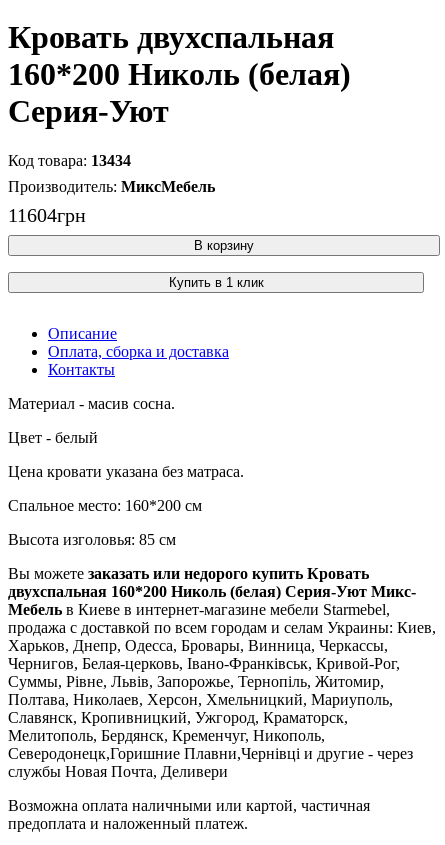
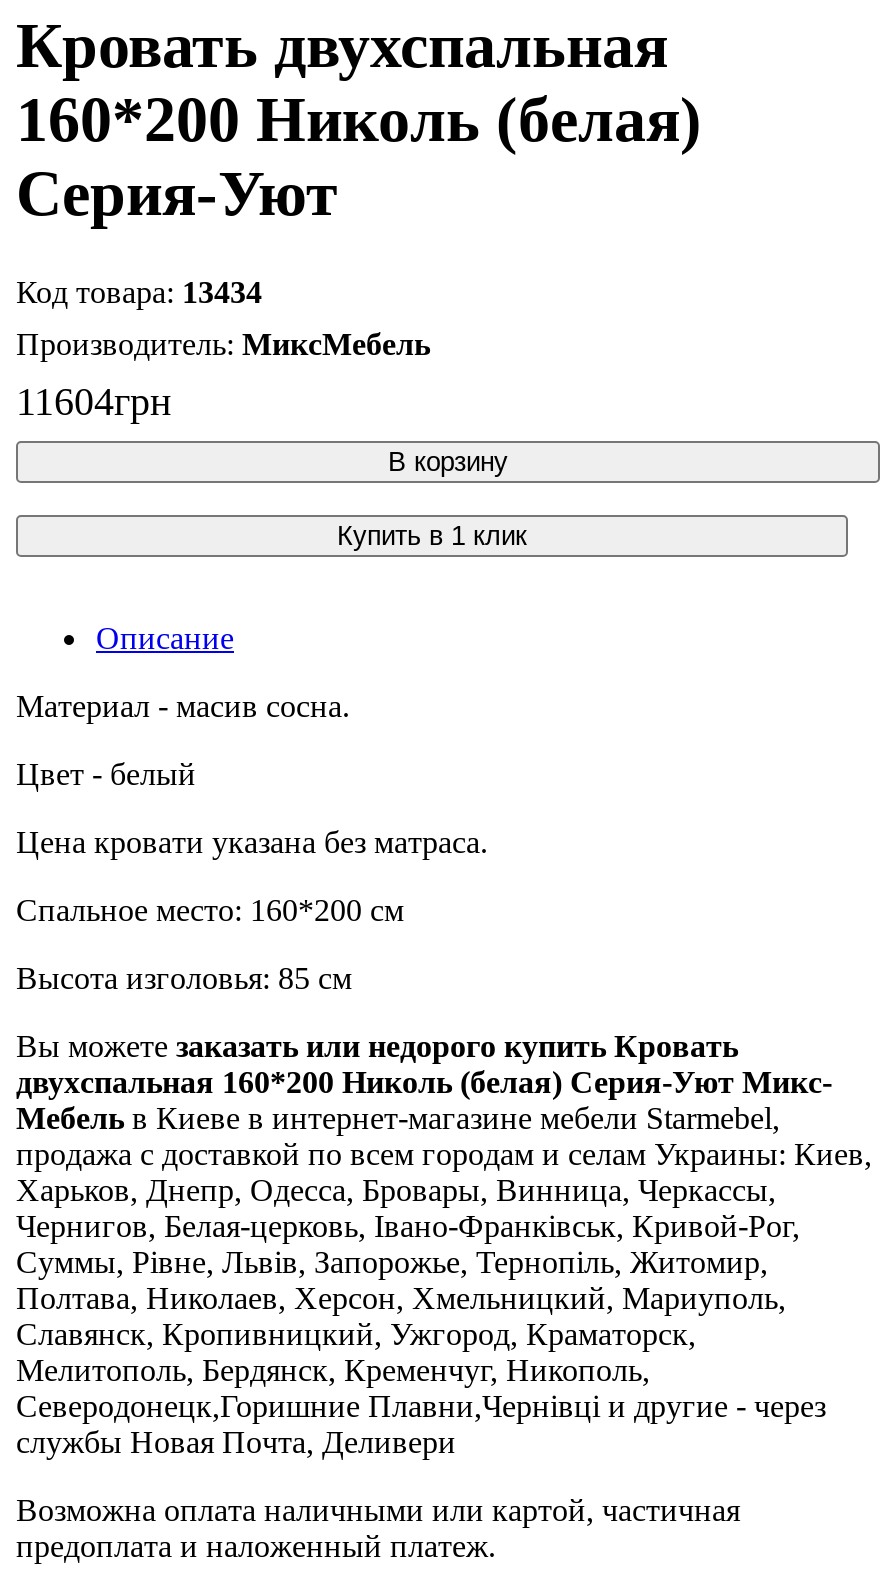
- Оплата, сборка и доставка
- Контакты
